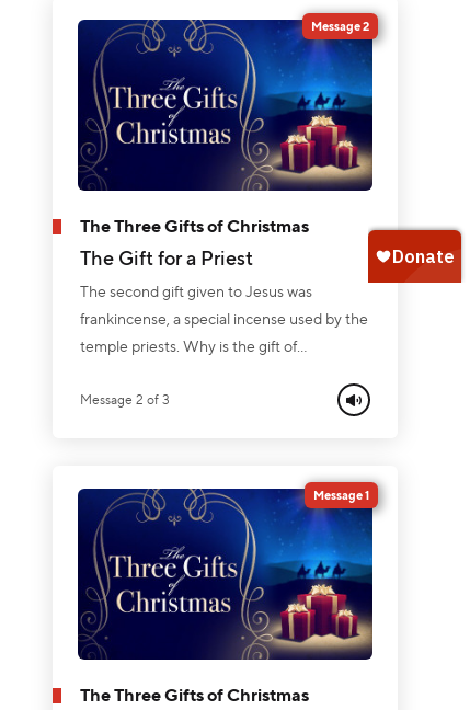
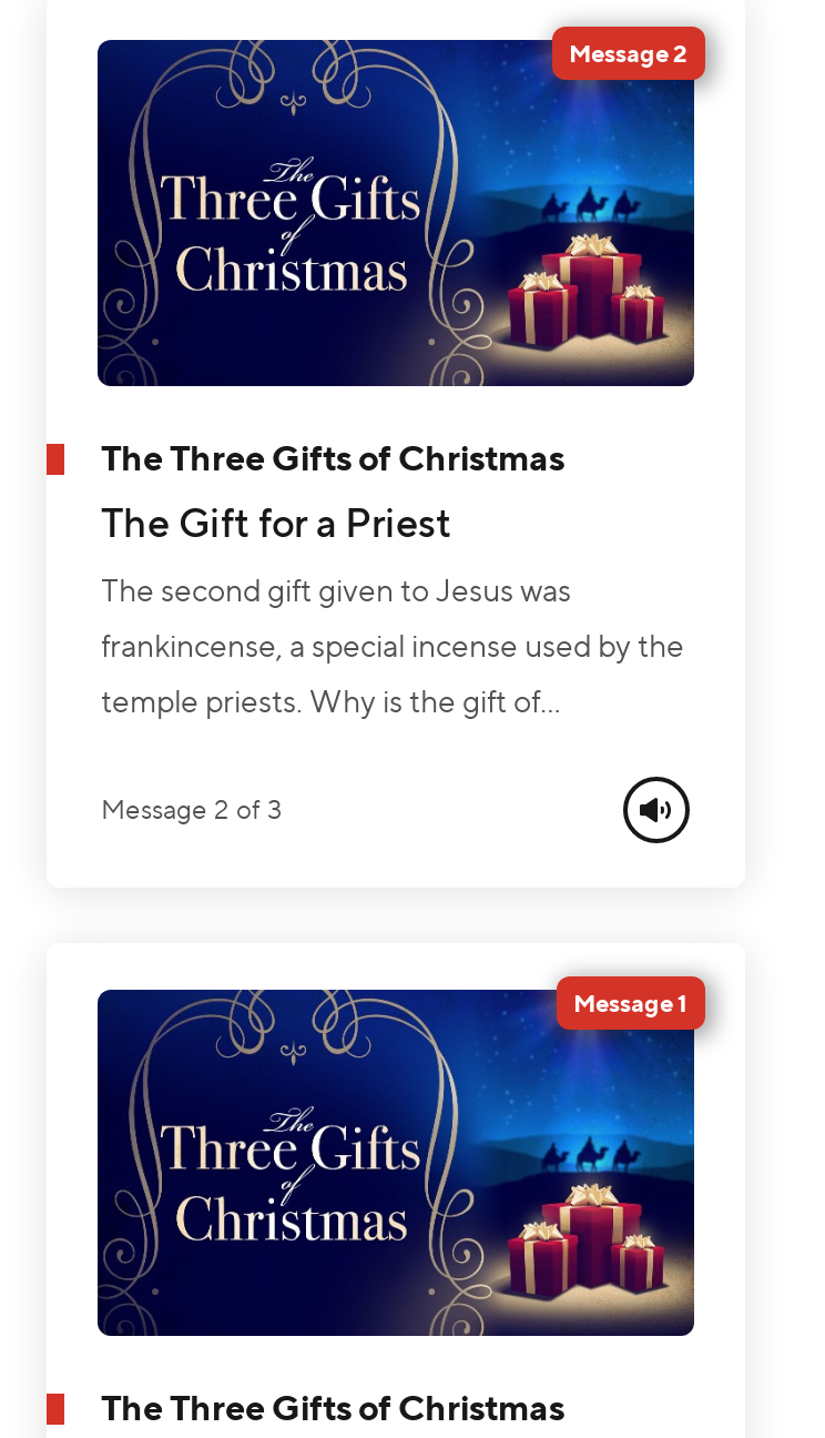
- [image]
